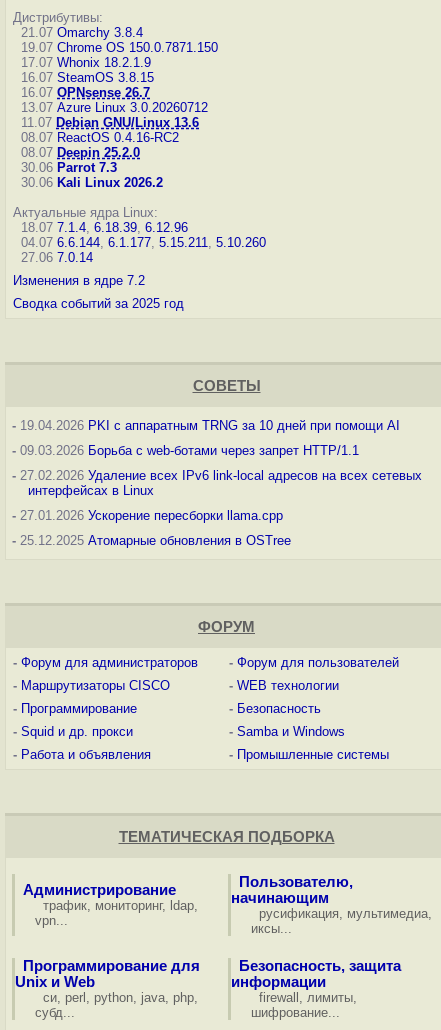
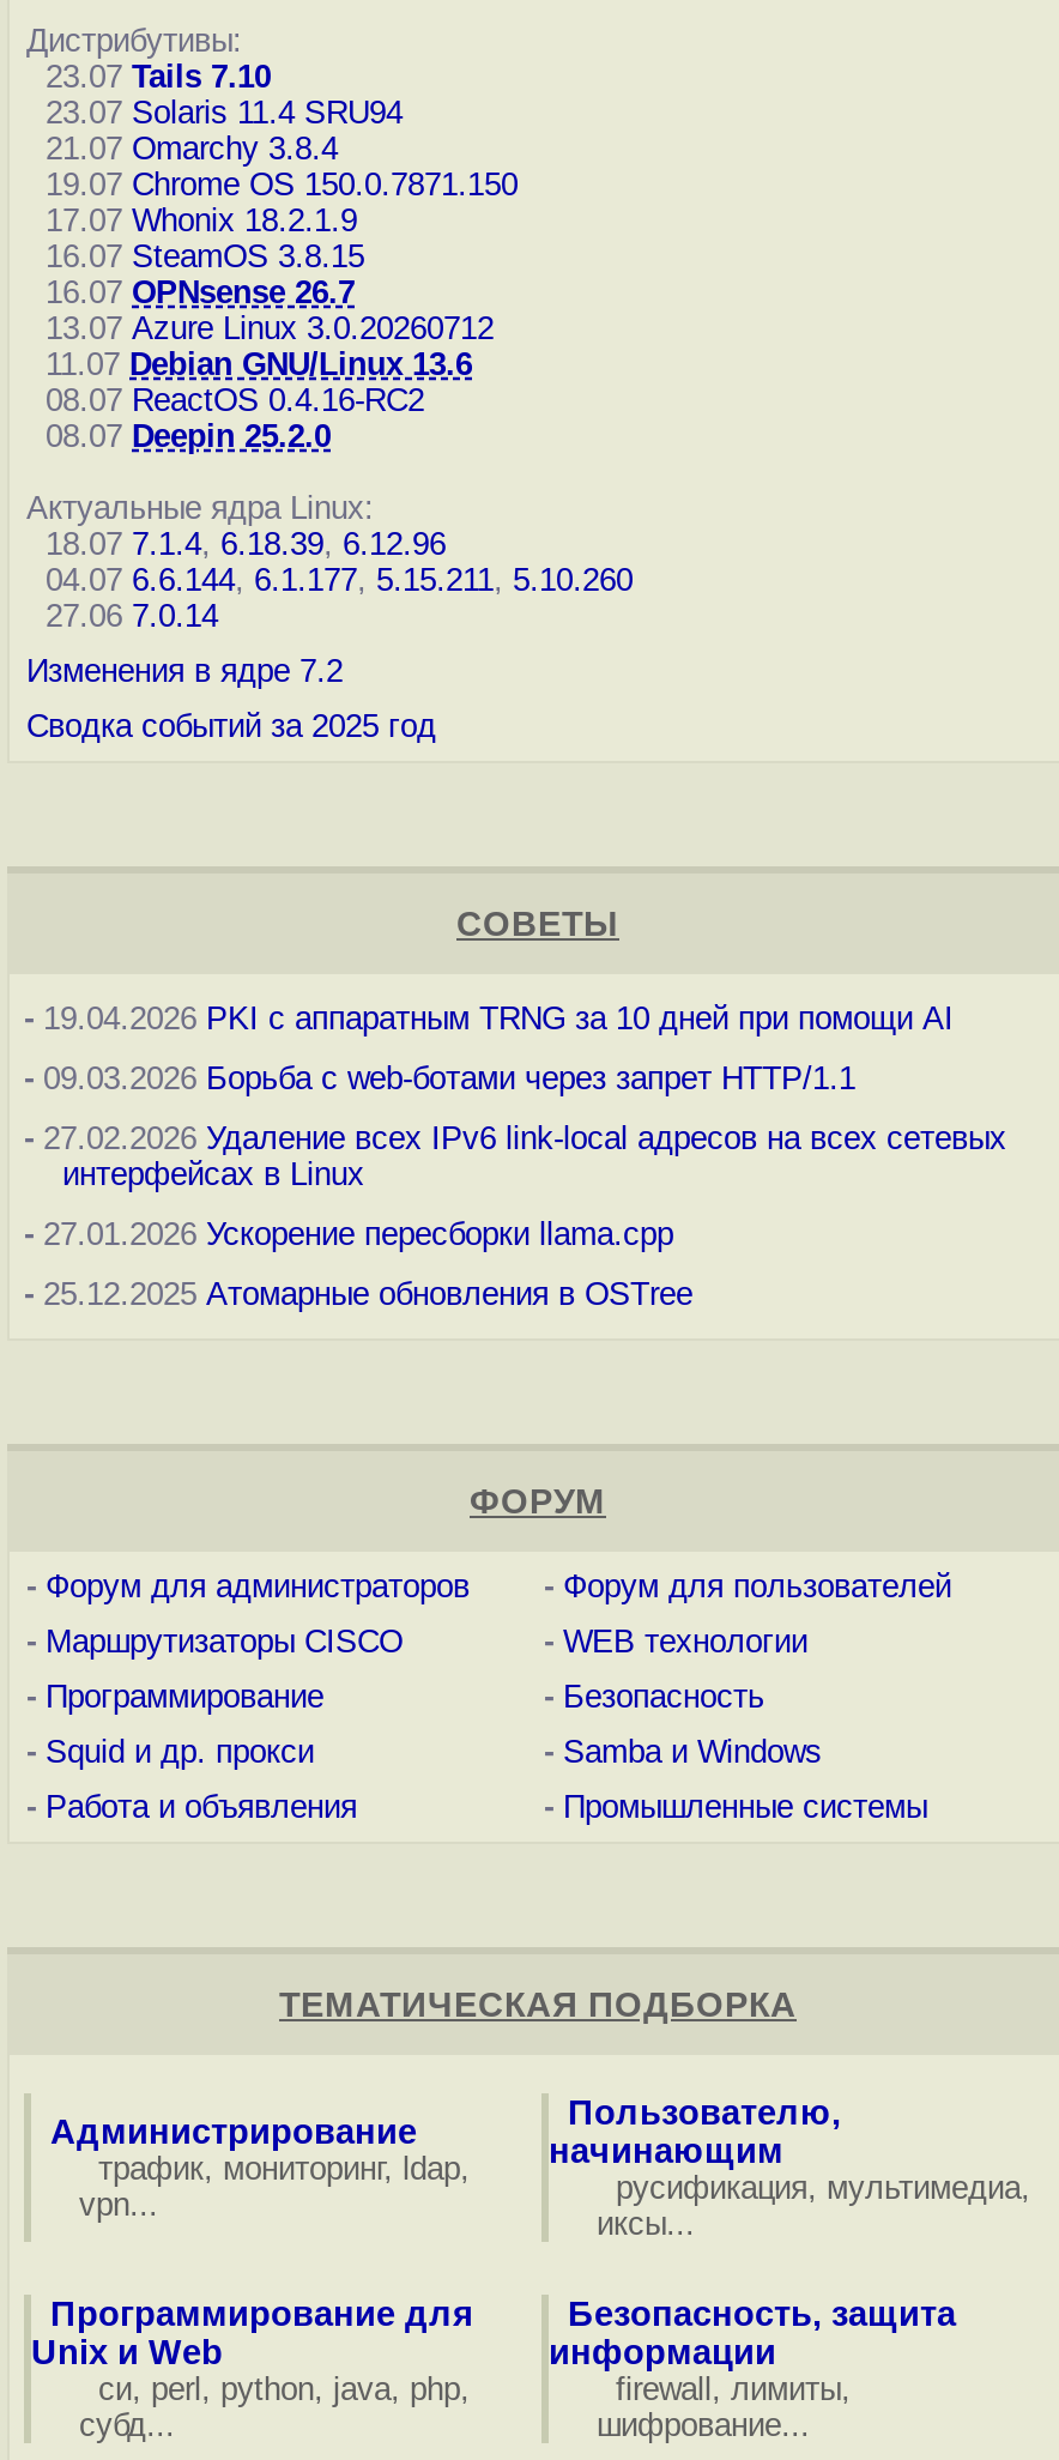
+ 23.07 Tails 7.10
+ 23.07 Solaris 11.4 SRU94

moved down: 21.07 Omarchy 3.8.4 | 19.07 Chrome OS 150.0.7871.150 | 17.07 Whonix 18.2.1.9 | ... | 08.07 ReactOS 0.4.16-RC2 | 08.07 Deepin 25.2.0

- 30.06 Parrot 7.3
- 30.06 Kali Linux 2026.2
